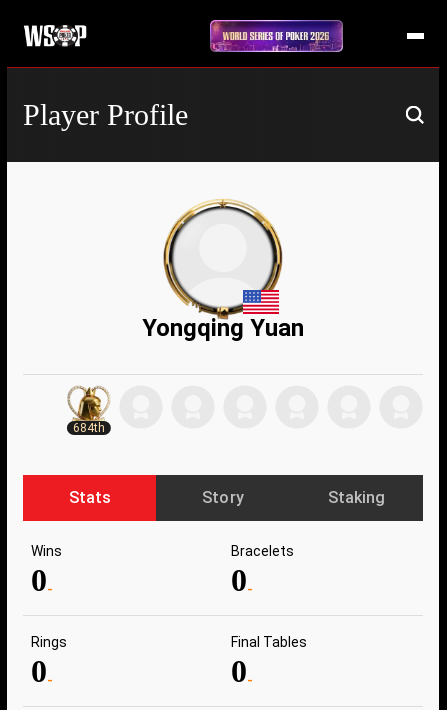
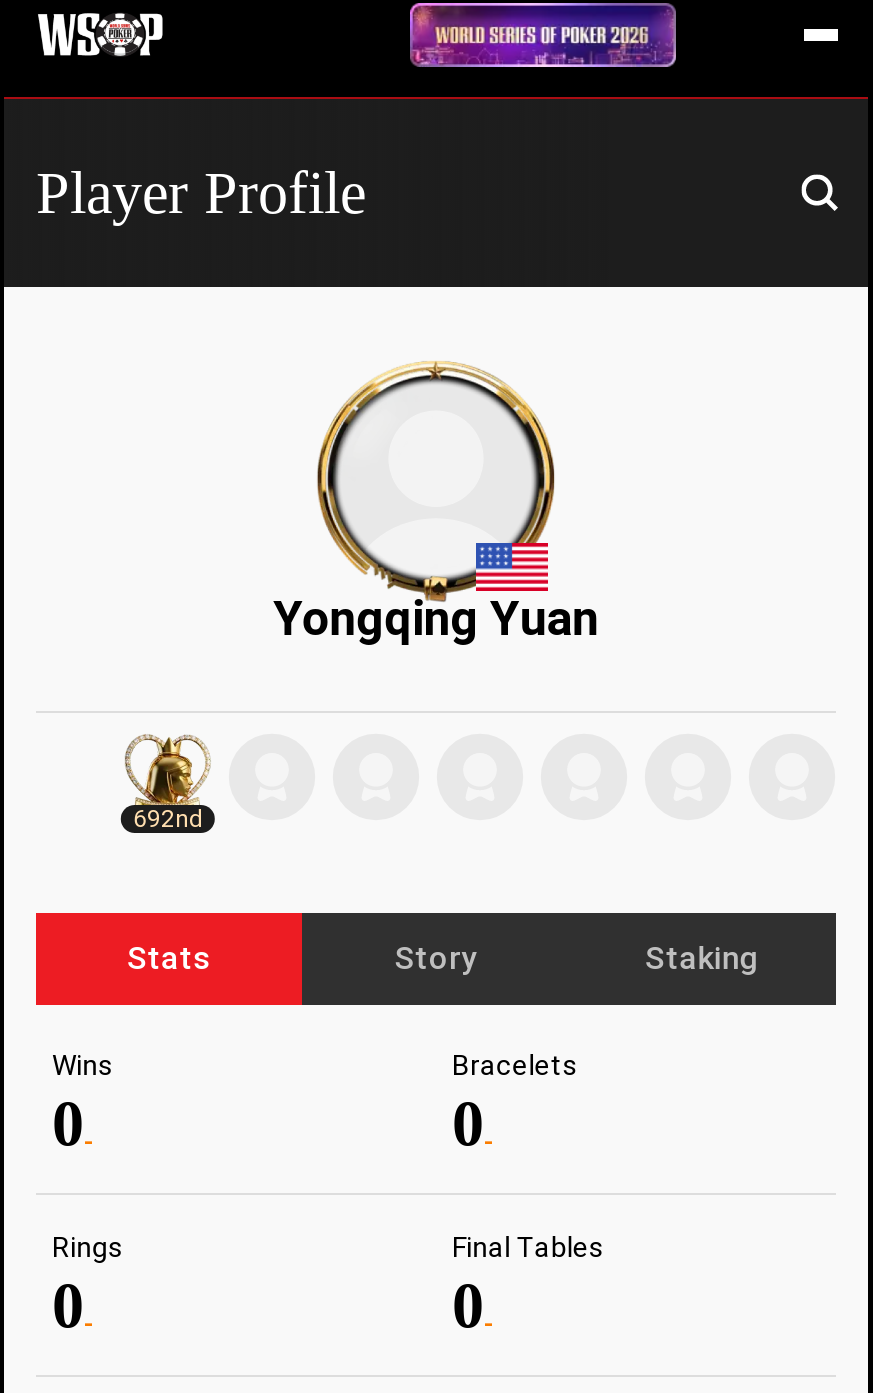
- 684th
+ 692nd
